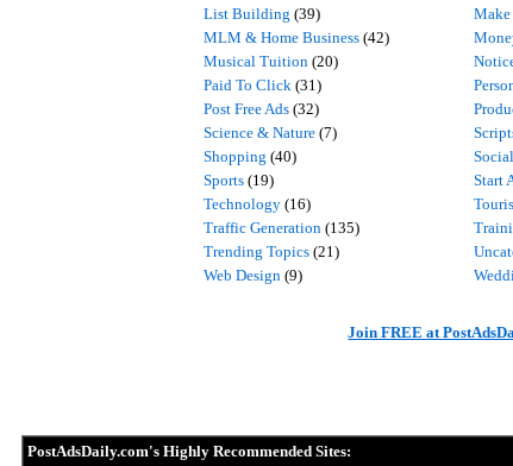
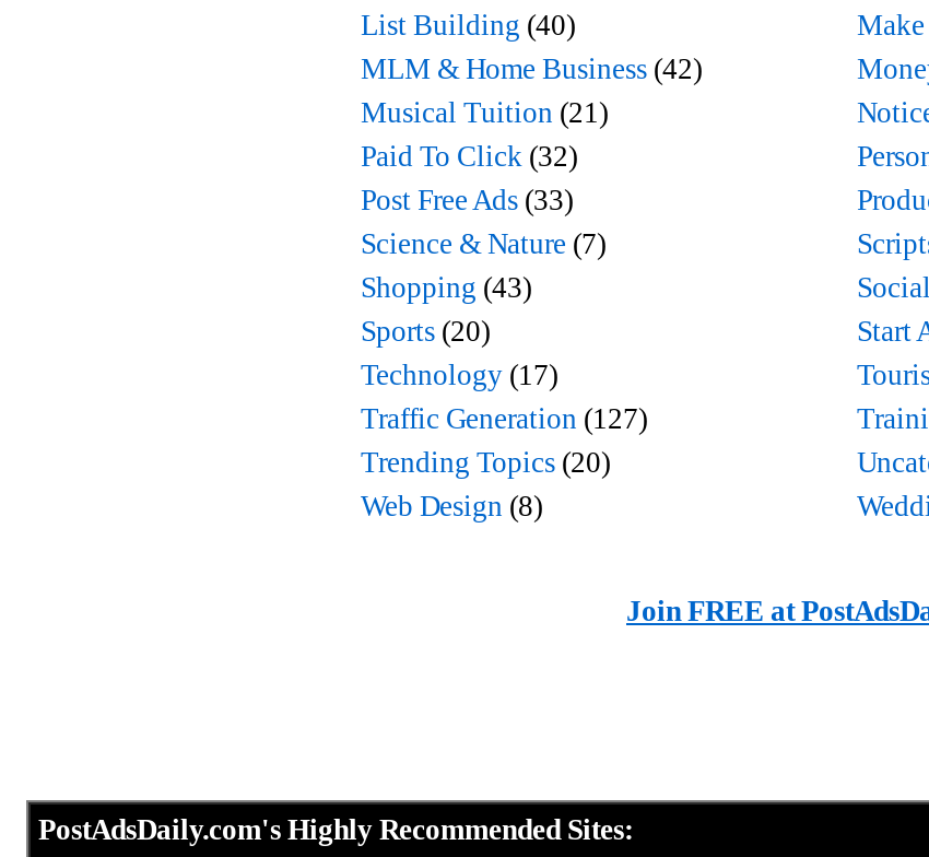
- List Building (39)
+ List Building (40)

- Musical Tuition (20)
+ Musical Tuition (21)

- Paid To Click (31)
+ Paid To Click (32)

- Post Free Ads (32)
+ Post Free Ads (33)

- Shopping (40)
+ Shopping (43)

- Sports (19)
+ Sports (20)

- Technology (16)
+ Technology (17)

- Traffic Generation (135)
+ Traffic Generation (127)

- Trending Topics (21)
+ Trending Topics (20)

- Web Design (9)
+ Web Design (8)
